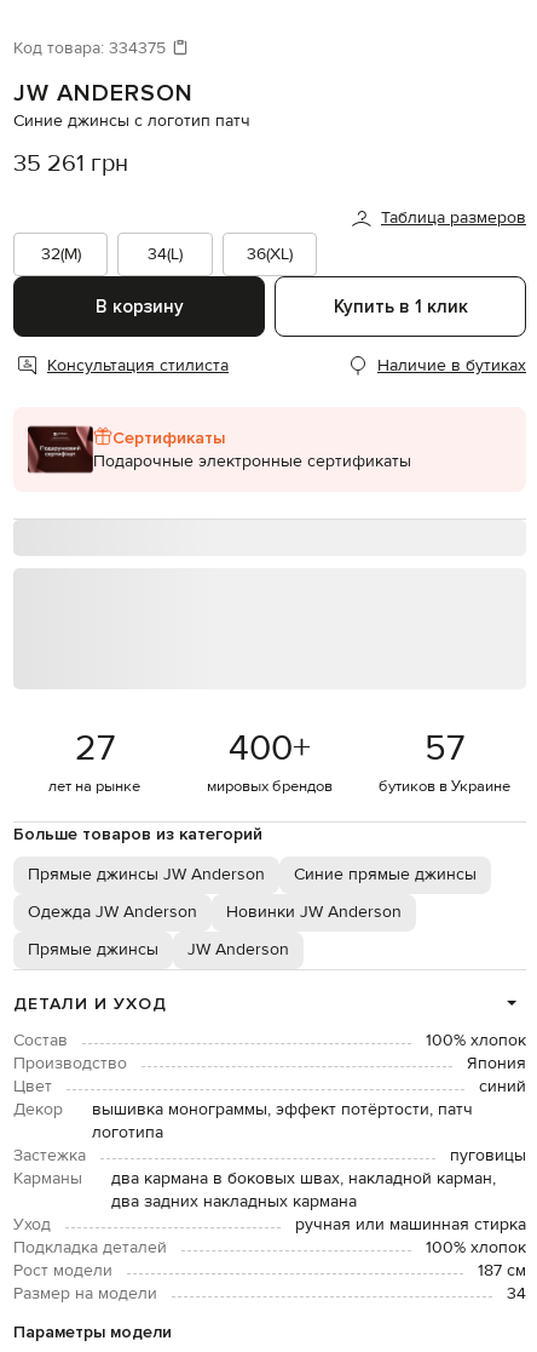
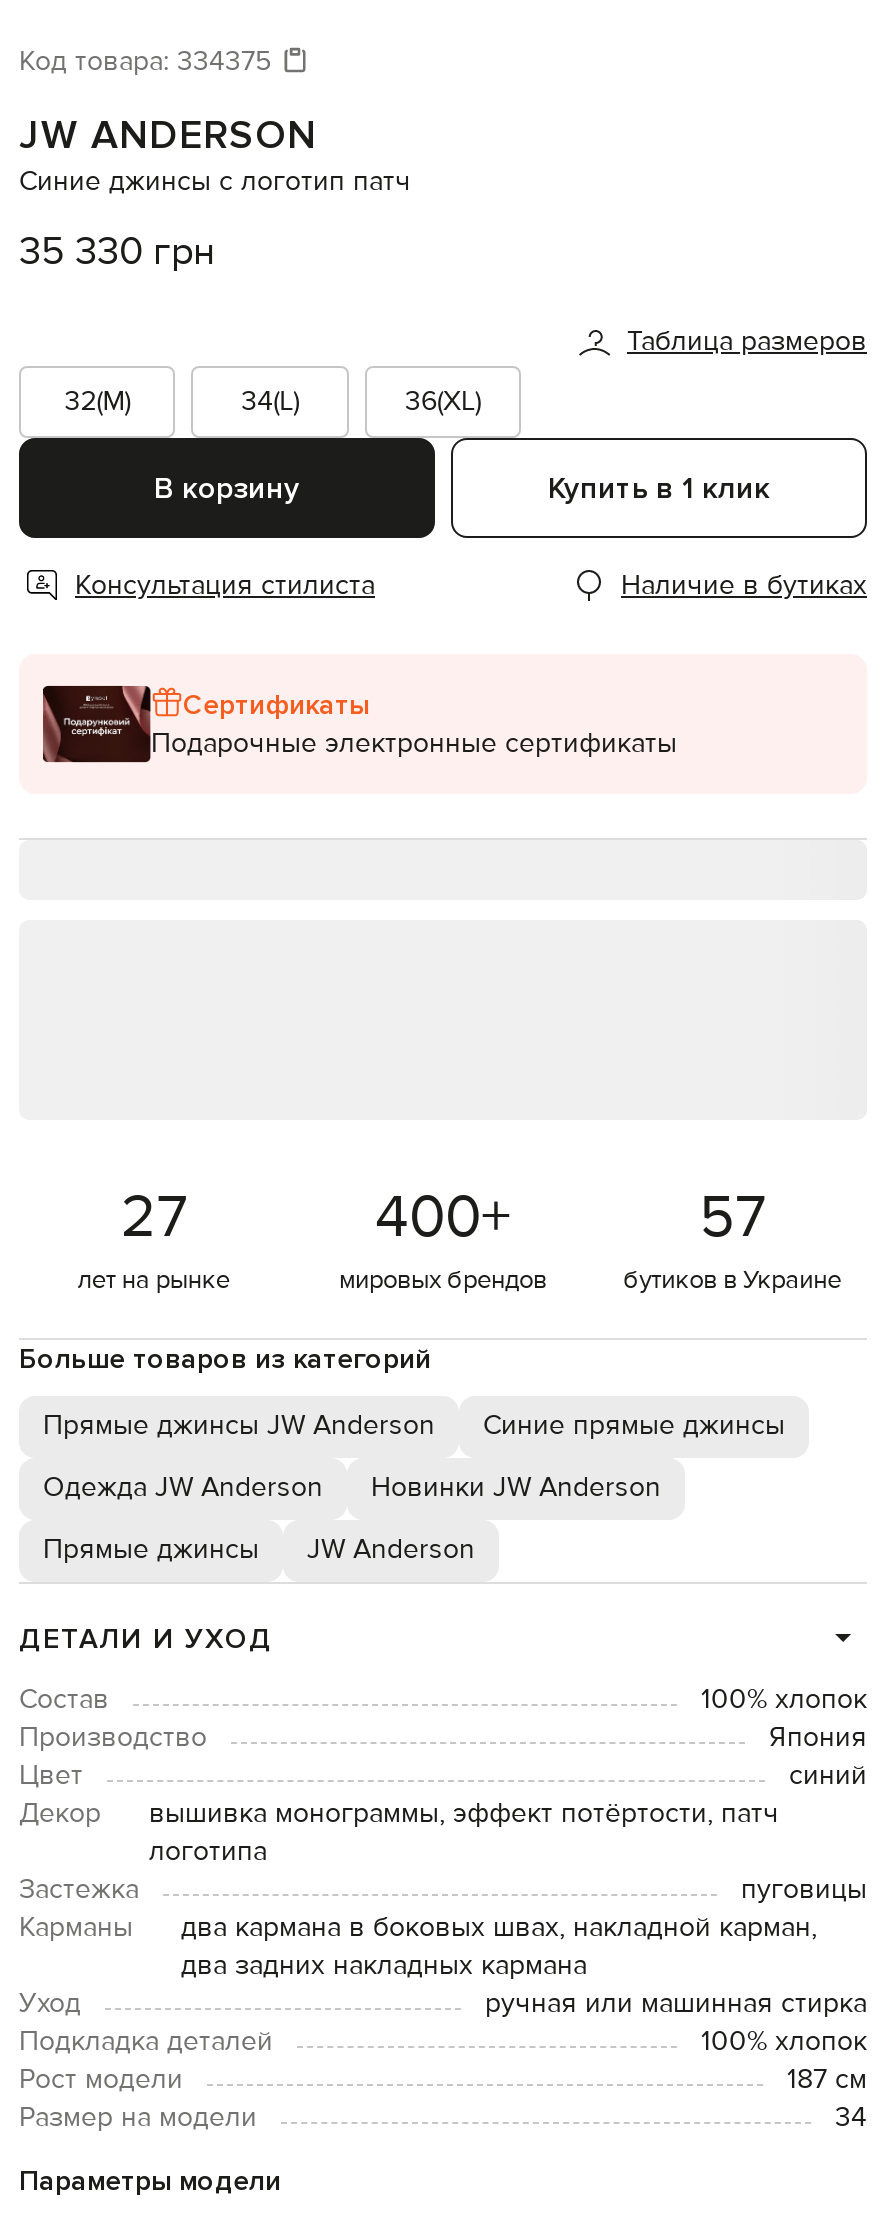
- 35 261 грн
+ 35 330 грн
